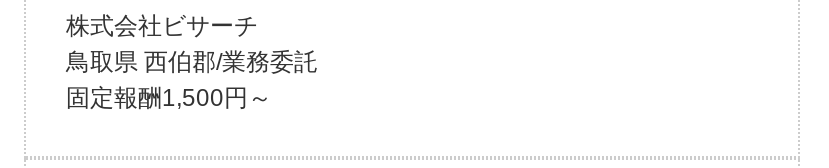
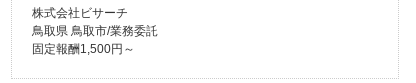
- 鳥取県 西伯郡/業務委託
+ 鳥取県 鳥取市/業務委託
